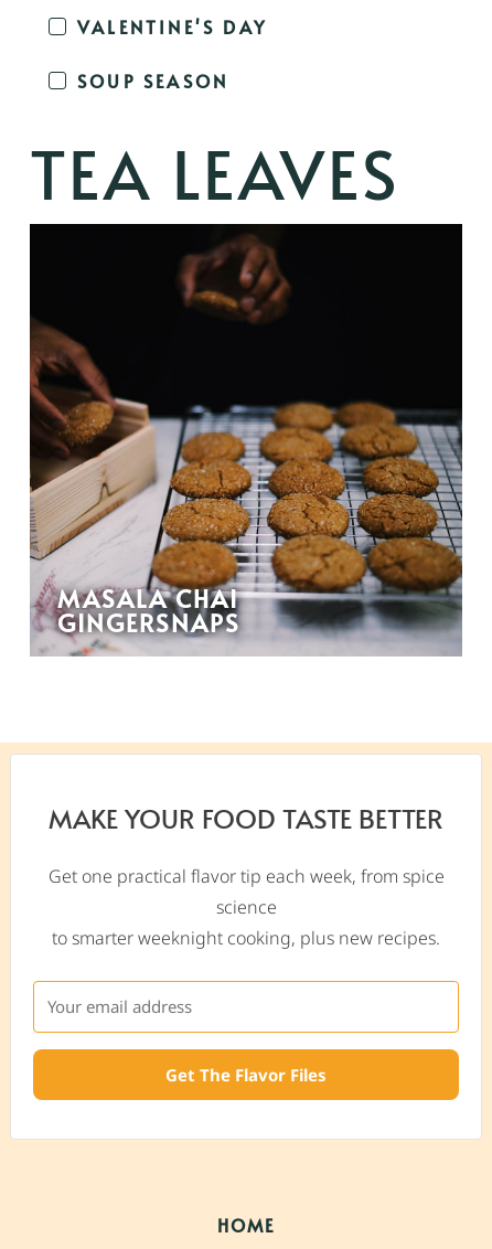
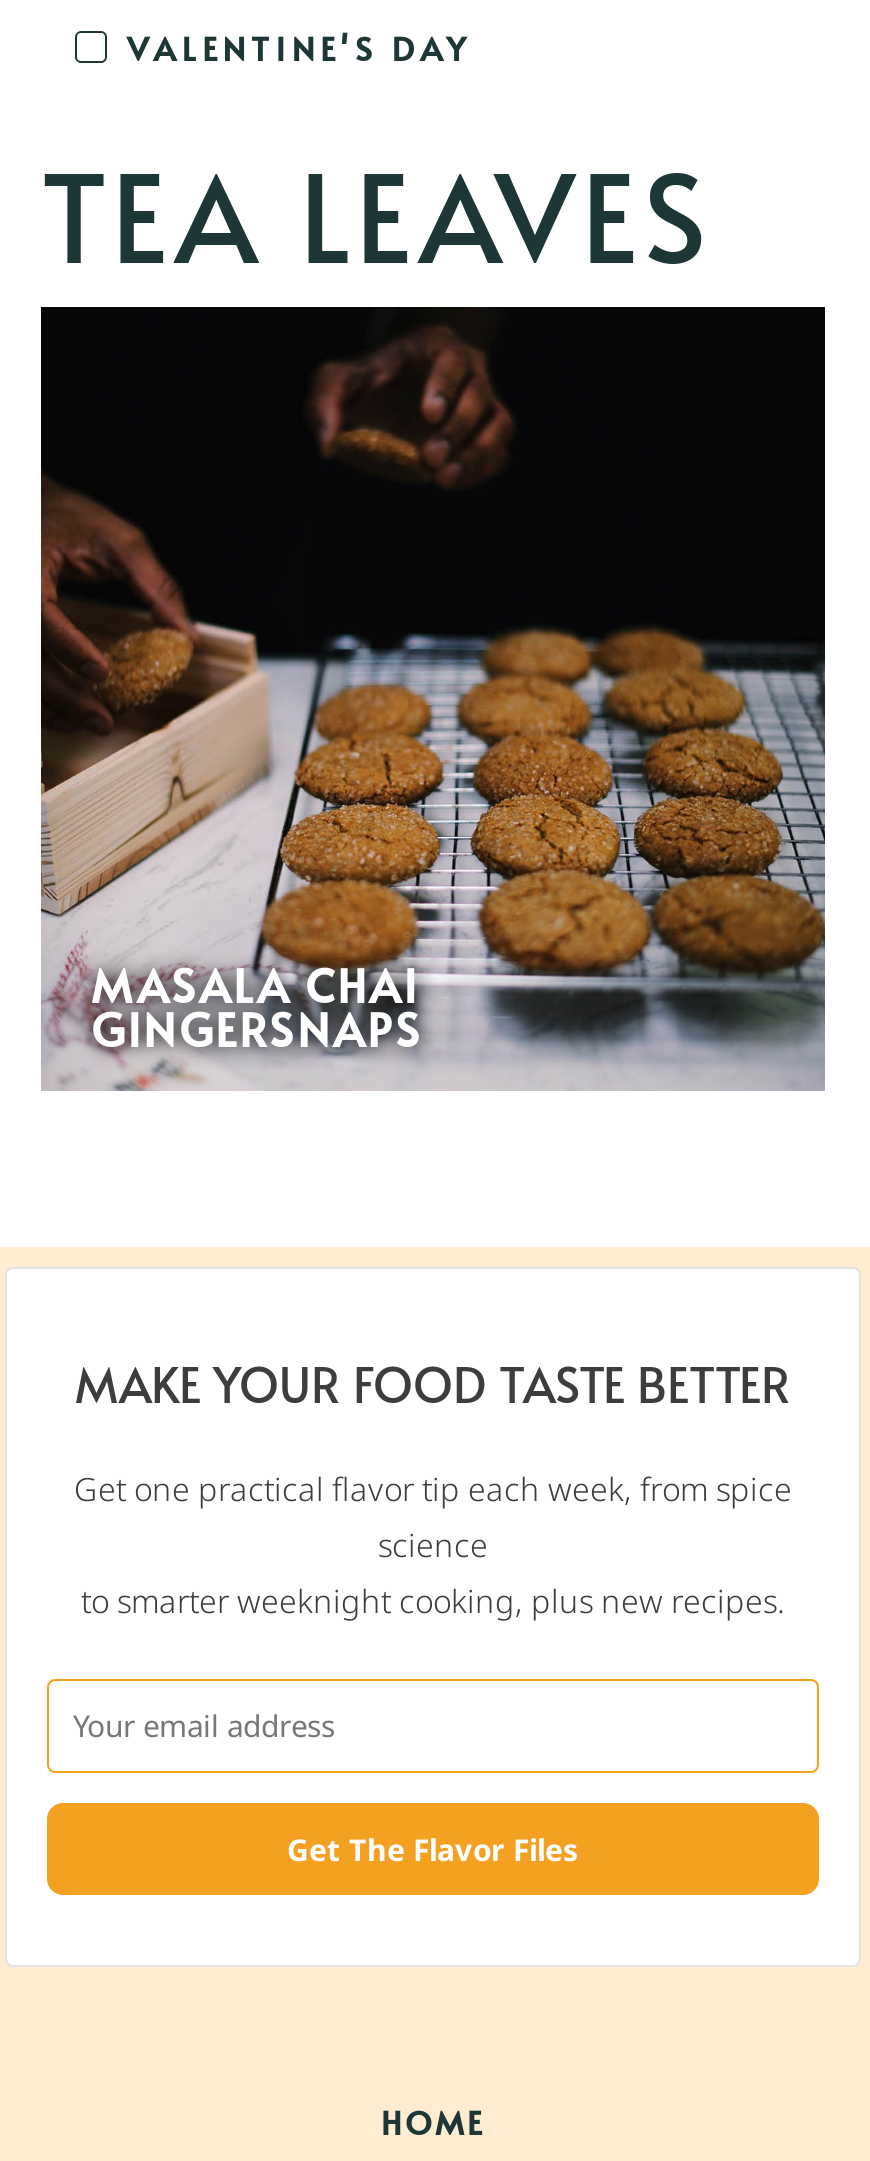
- SOUP SEASON
